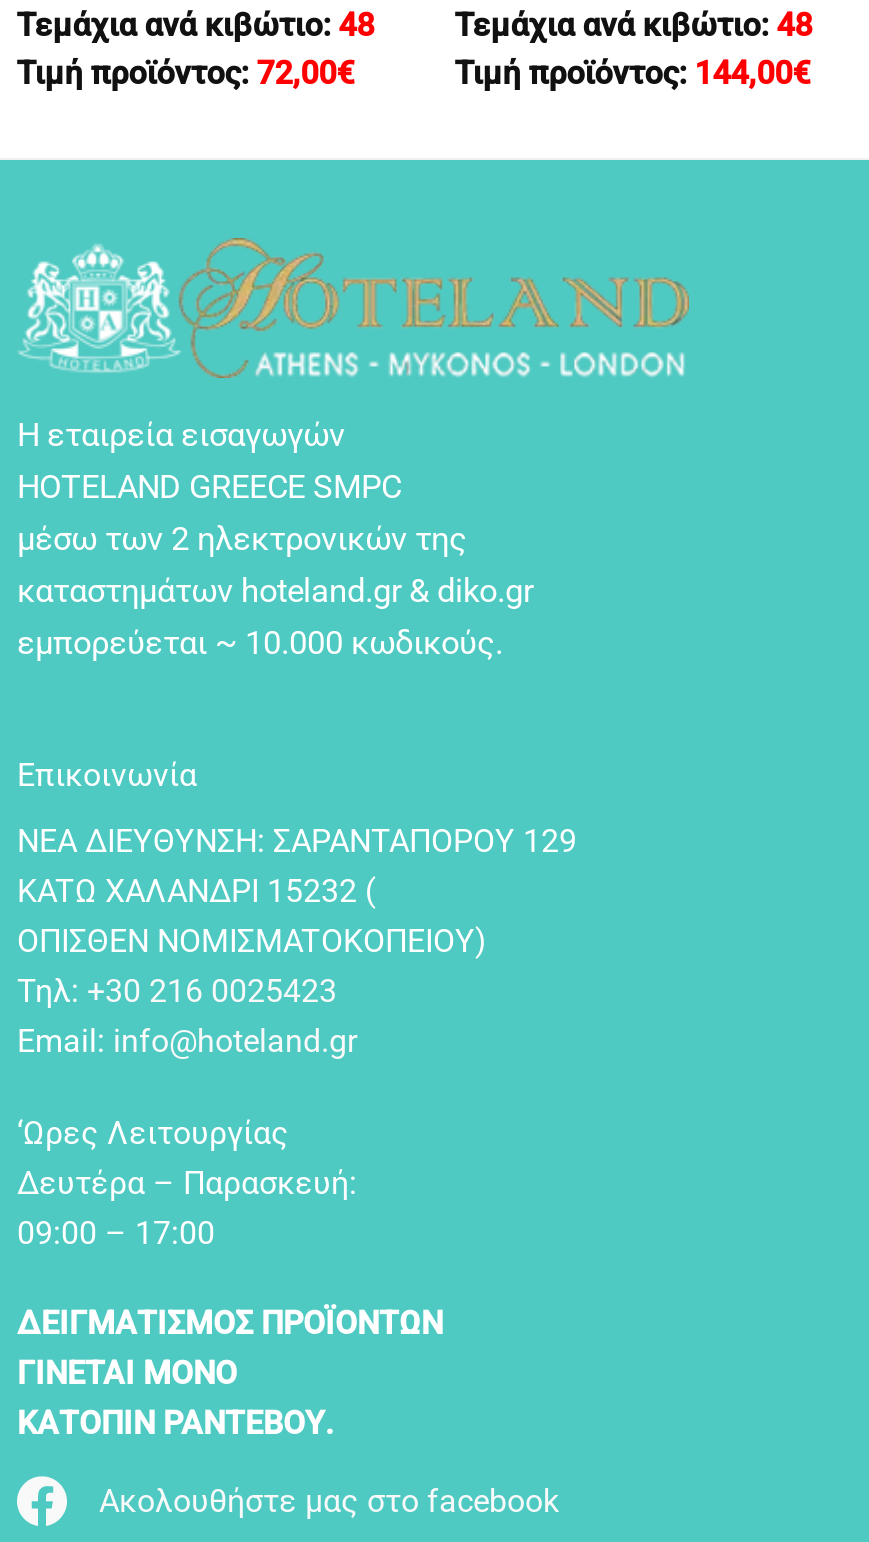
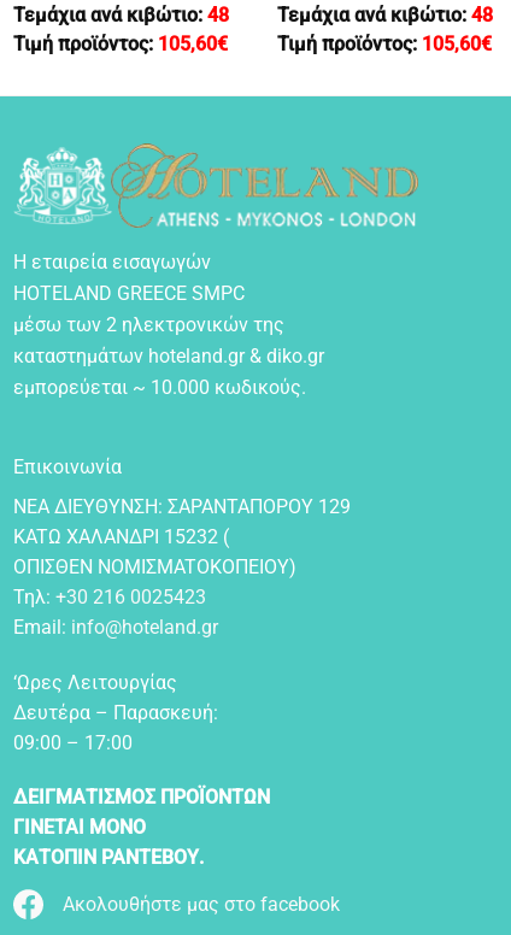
- Τιμή προϊόντος: 72,00€
+ Τιμή προϊόντος: 105,60€

- Τιμή προϊόντος: 144,00€
+ Τιμή προϊόντος: 105,60€
